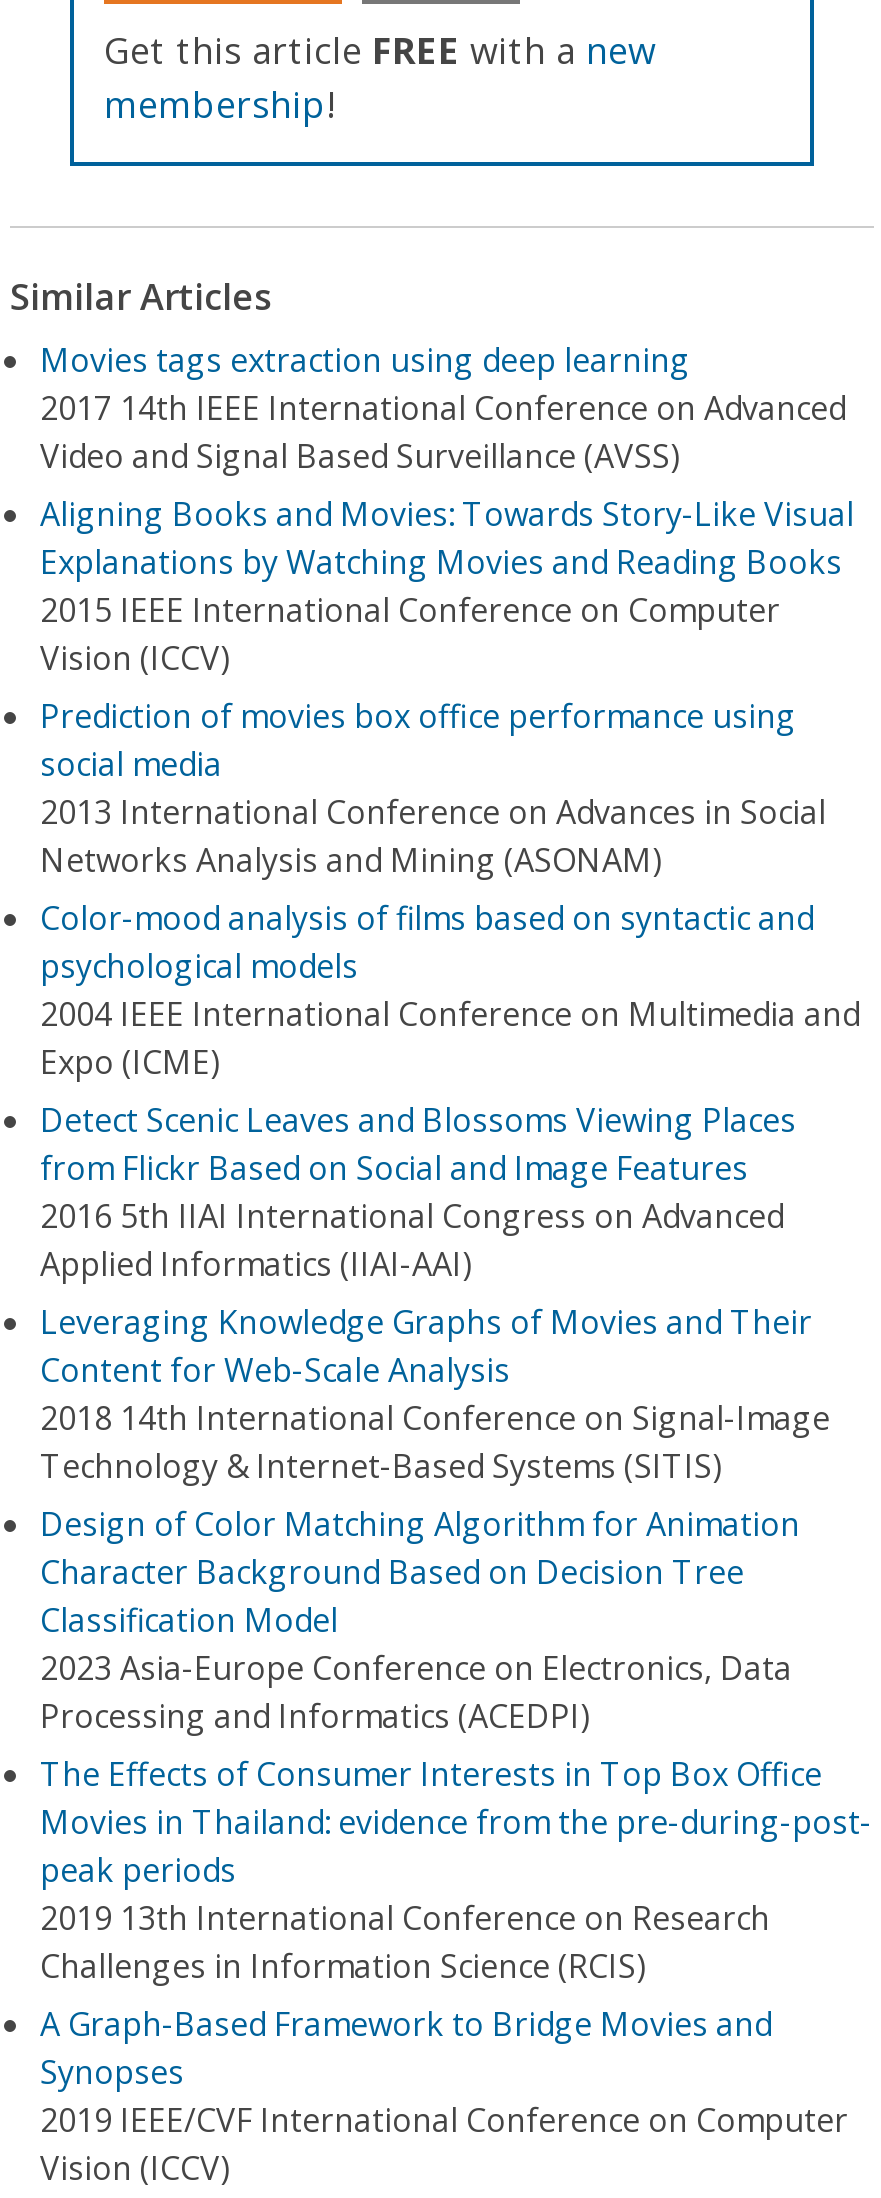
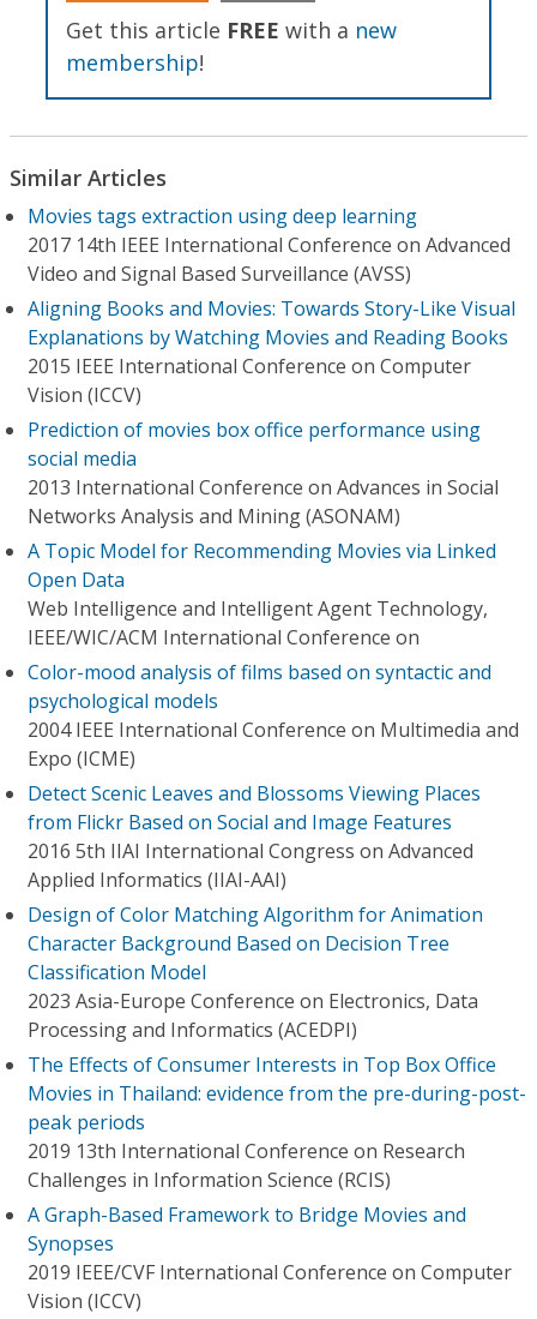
+ A Topic Model for Recommending Movies via Linked
+ Open Data
+ Web Intelligence and Intelligent Agent Technology,
+ IEEE/WIC/ACM International Conference on

moved down: Color-mood analysis of films based on syntactic and | psychological models | 2004 IEEE International Conference on Multimedia and | Expo (ICME) | Detect Scenic Leaves and Blossoms Viewing Places | from Flickr Based on Social and Image Features | 2016 5th IIAI International Congress on Advanced | Applied Informatics (IIAI-AAI)

- Leveraging Knowledge Graphs of Movies and Their
- Content for Web-Scale Analysis
- 2018 14th International Conference on Signal-Image
- Technology & Internet-Based Systems (SITIS)
